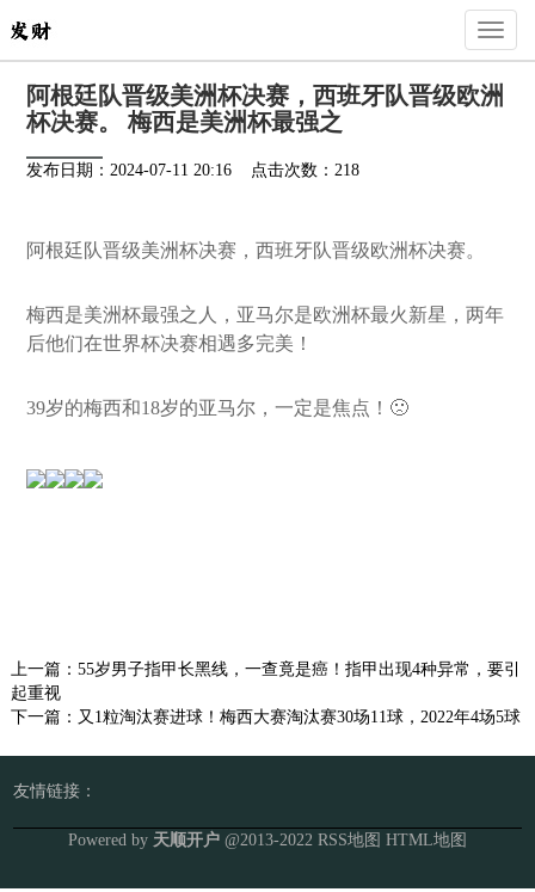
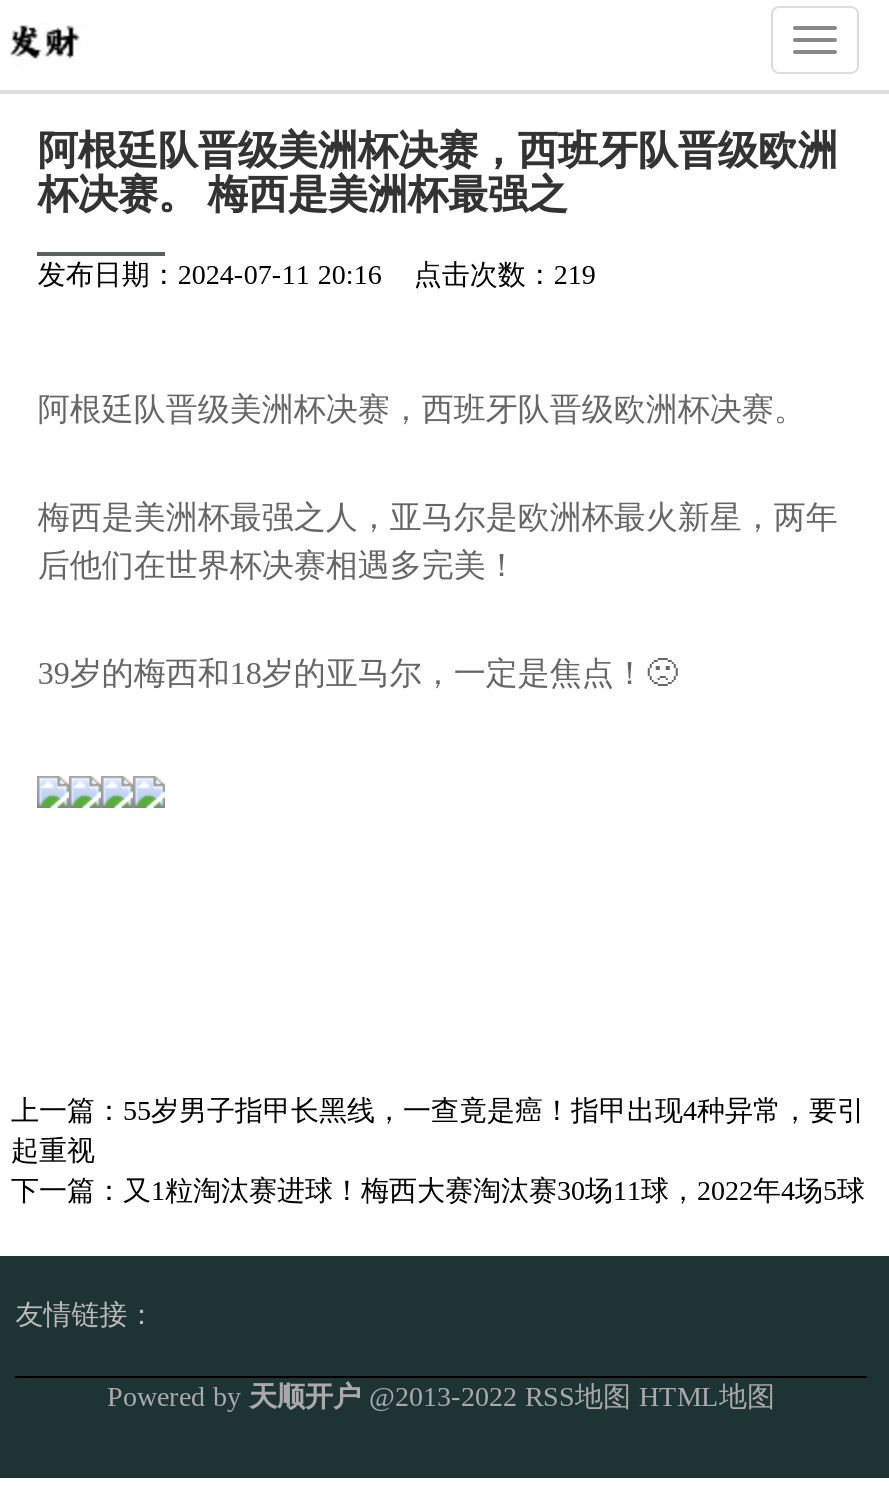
- 发布日期：2024-07-11 20:16 点击次数：218
+ 发布日期：2024-07-11 20:16 点击次数：219
